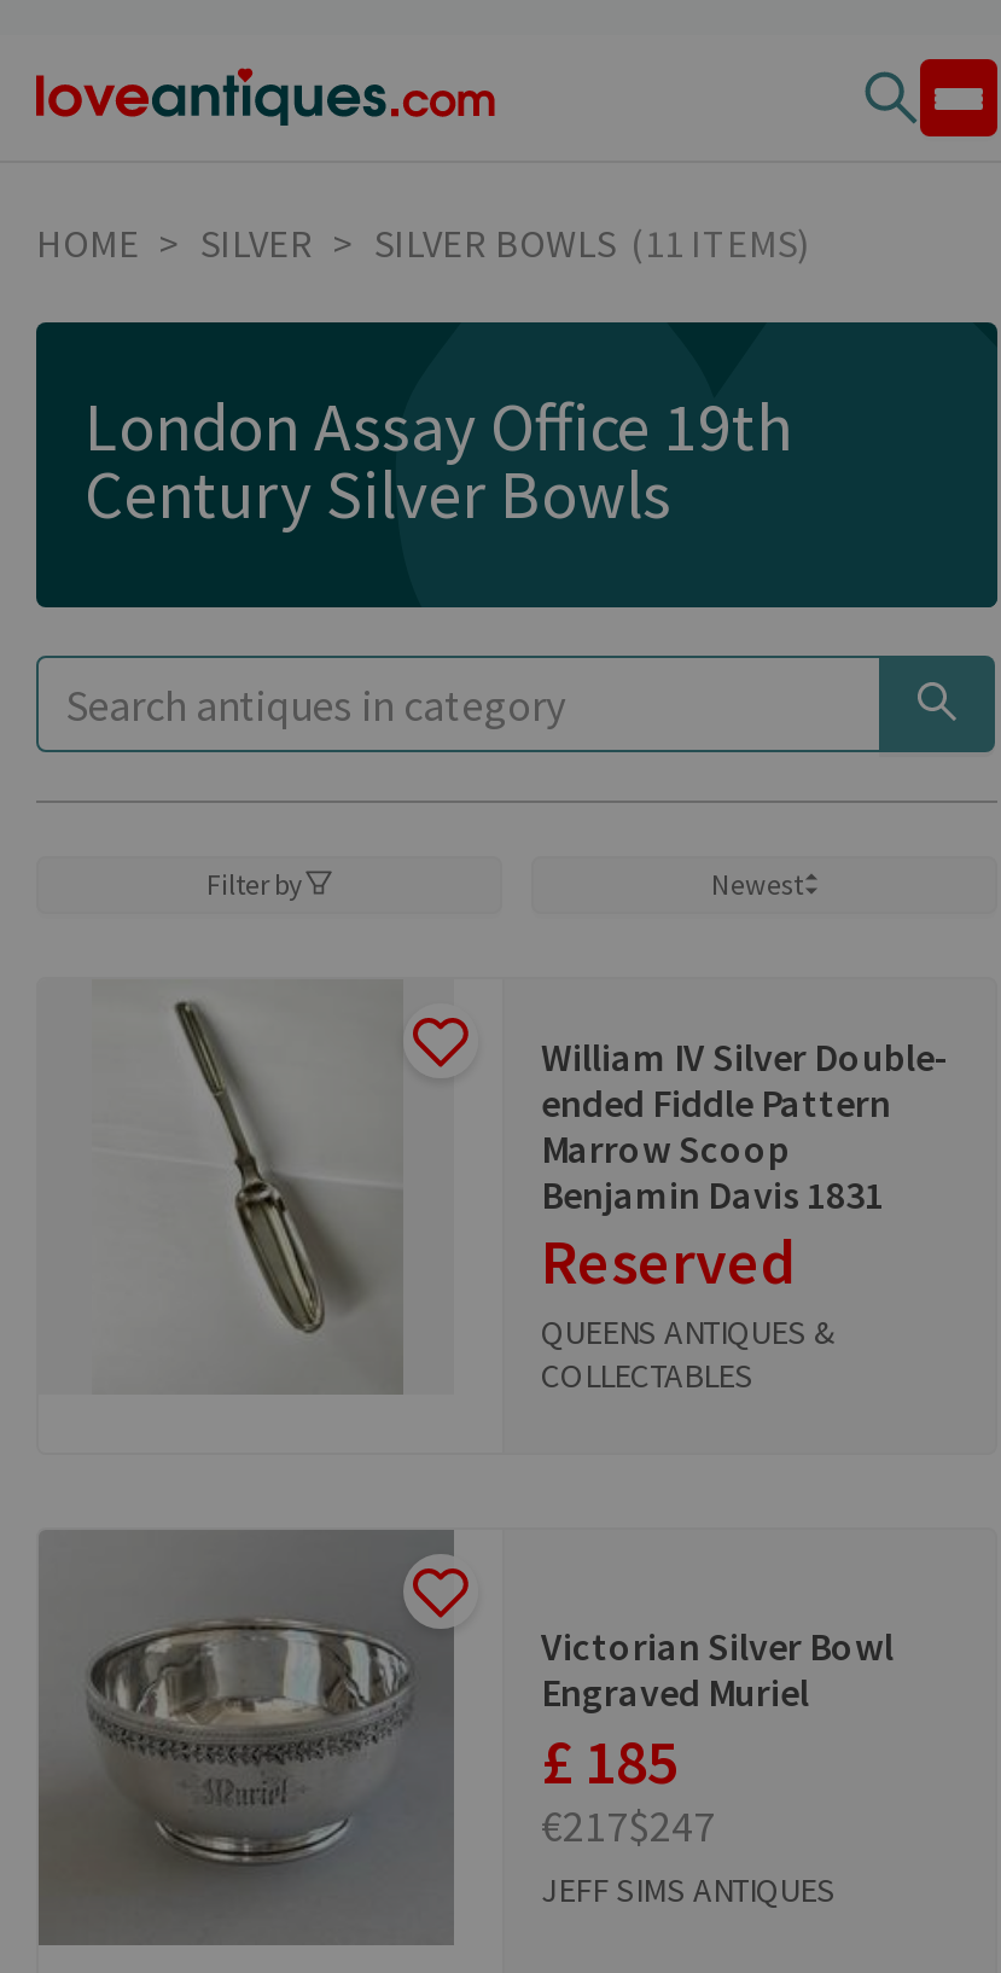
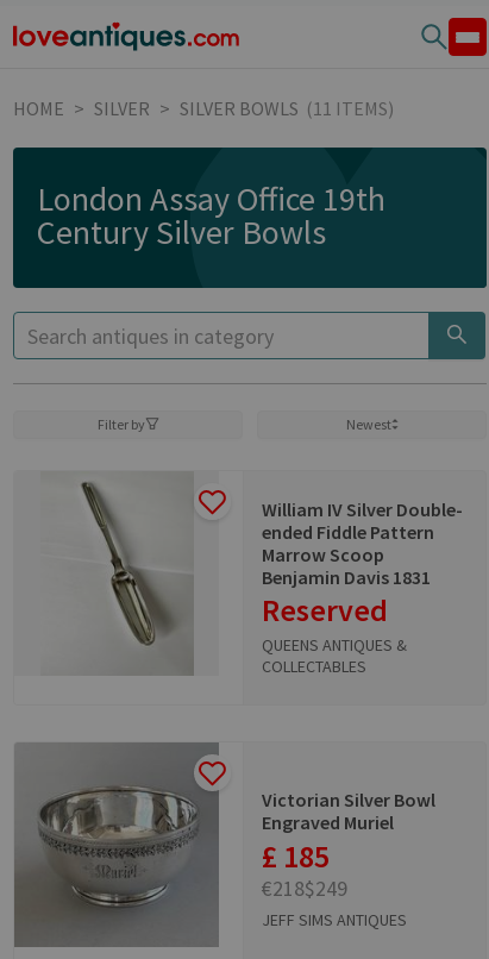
- €217$247
+ €218$249
